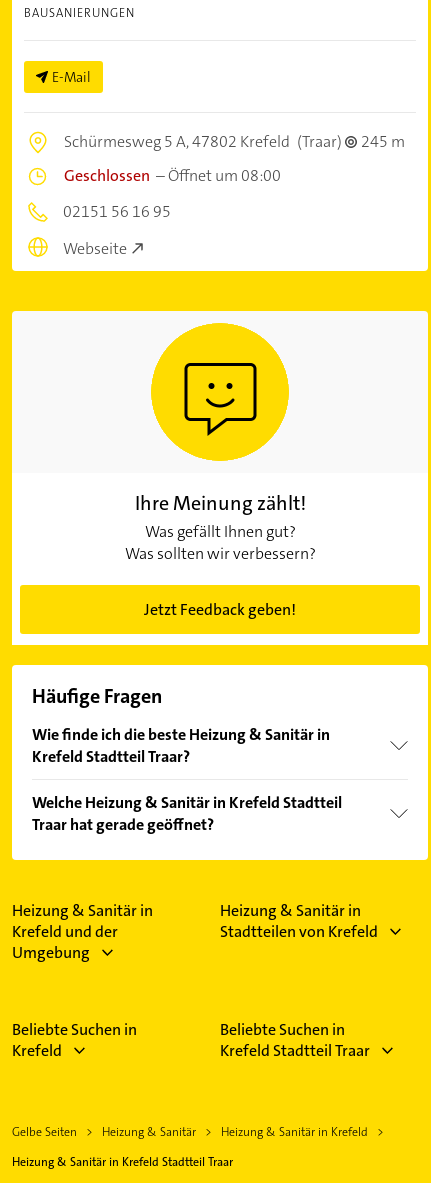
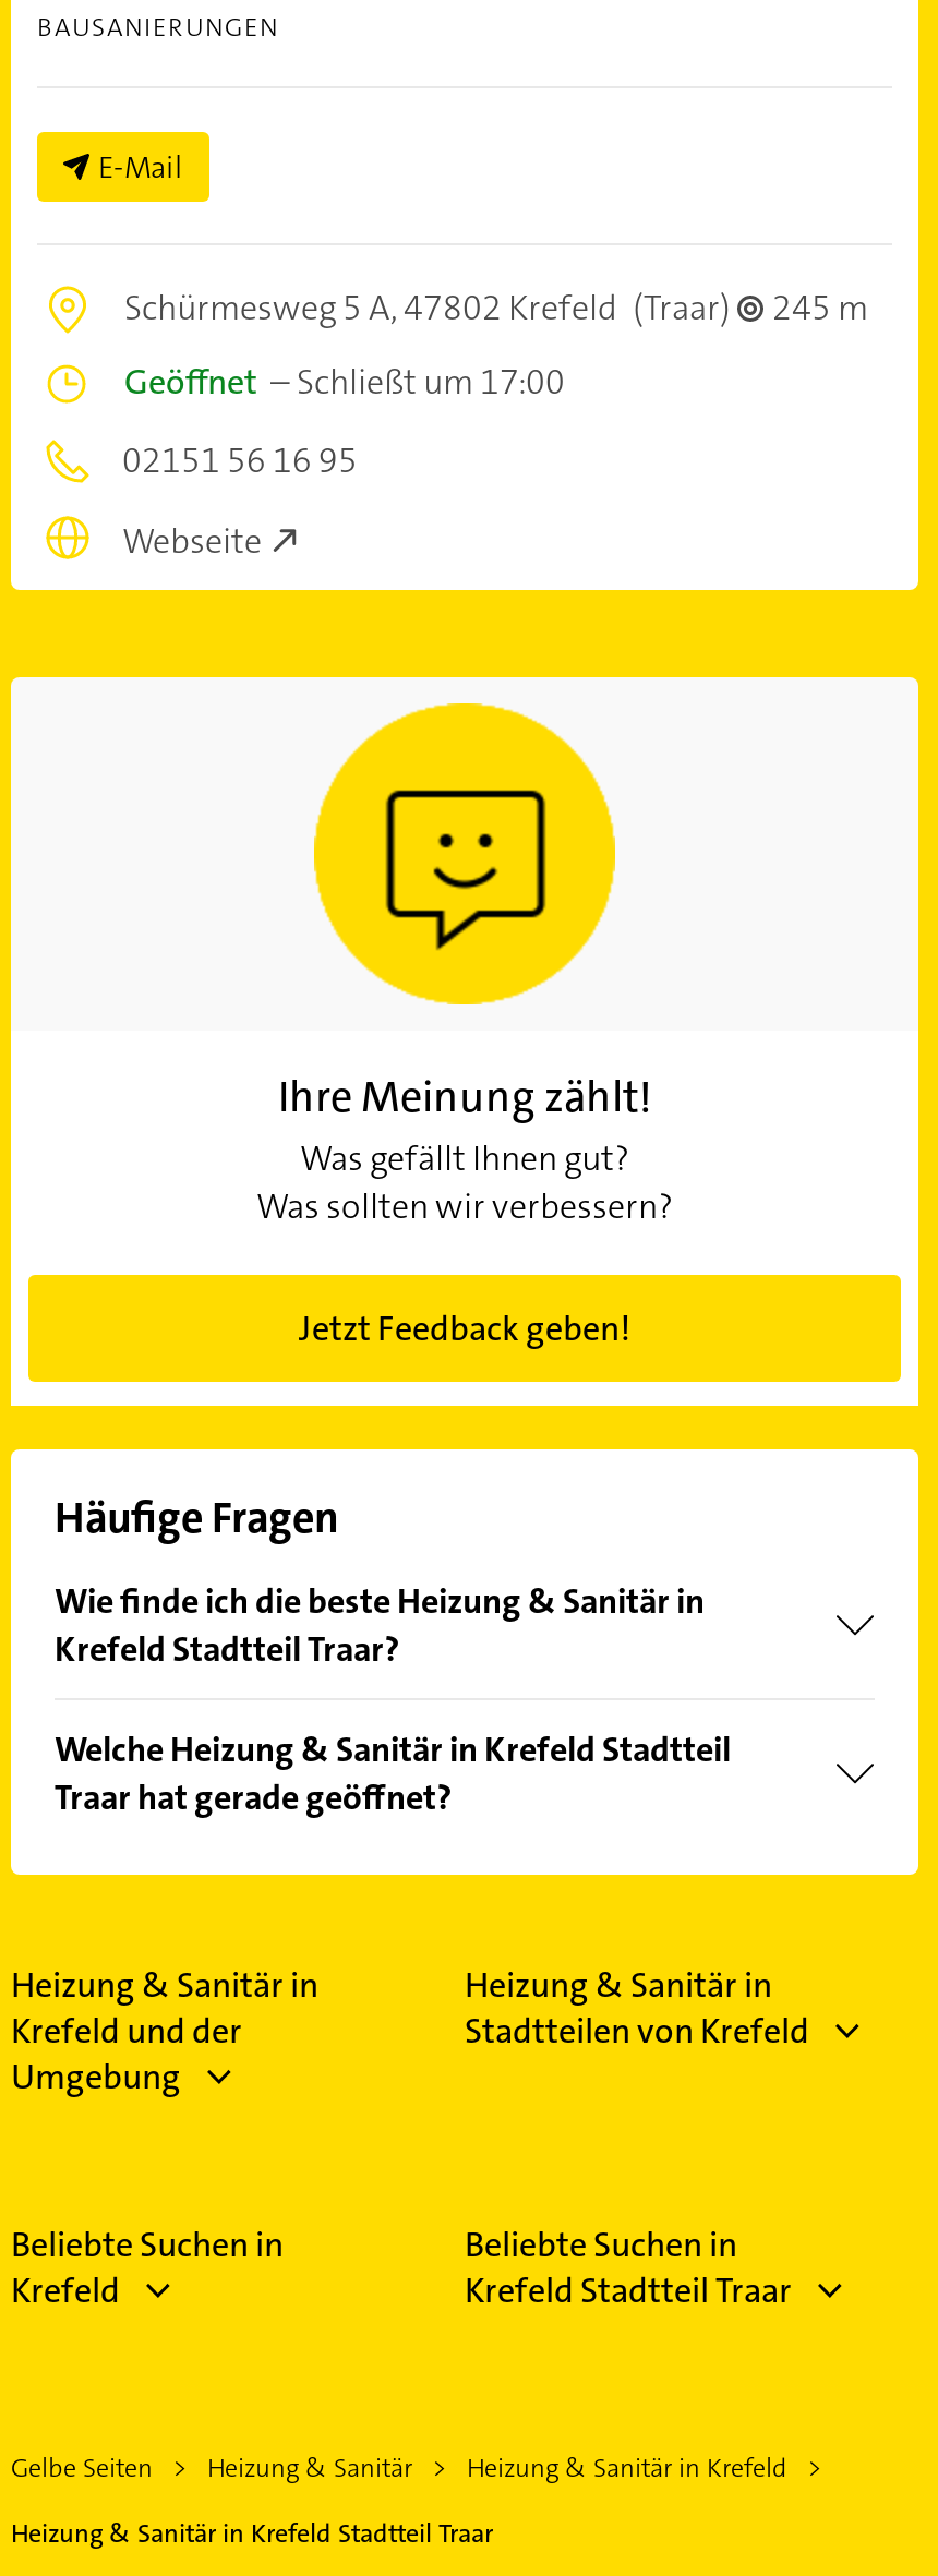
- Geschlossen – Öffnet um 08:00
+ Geöffnet – Schließt um 17:00
